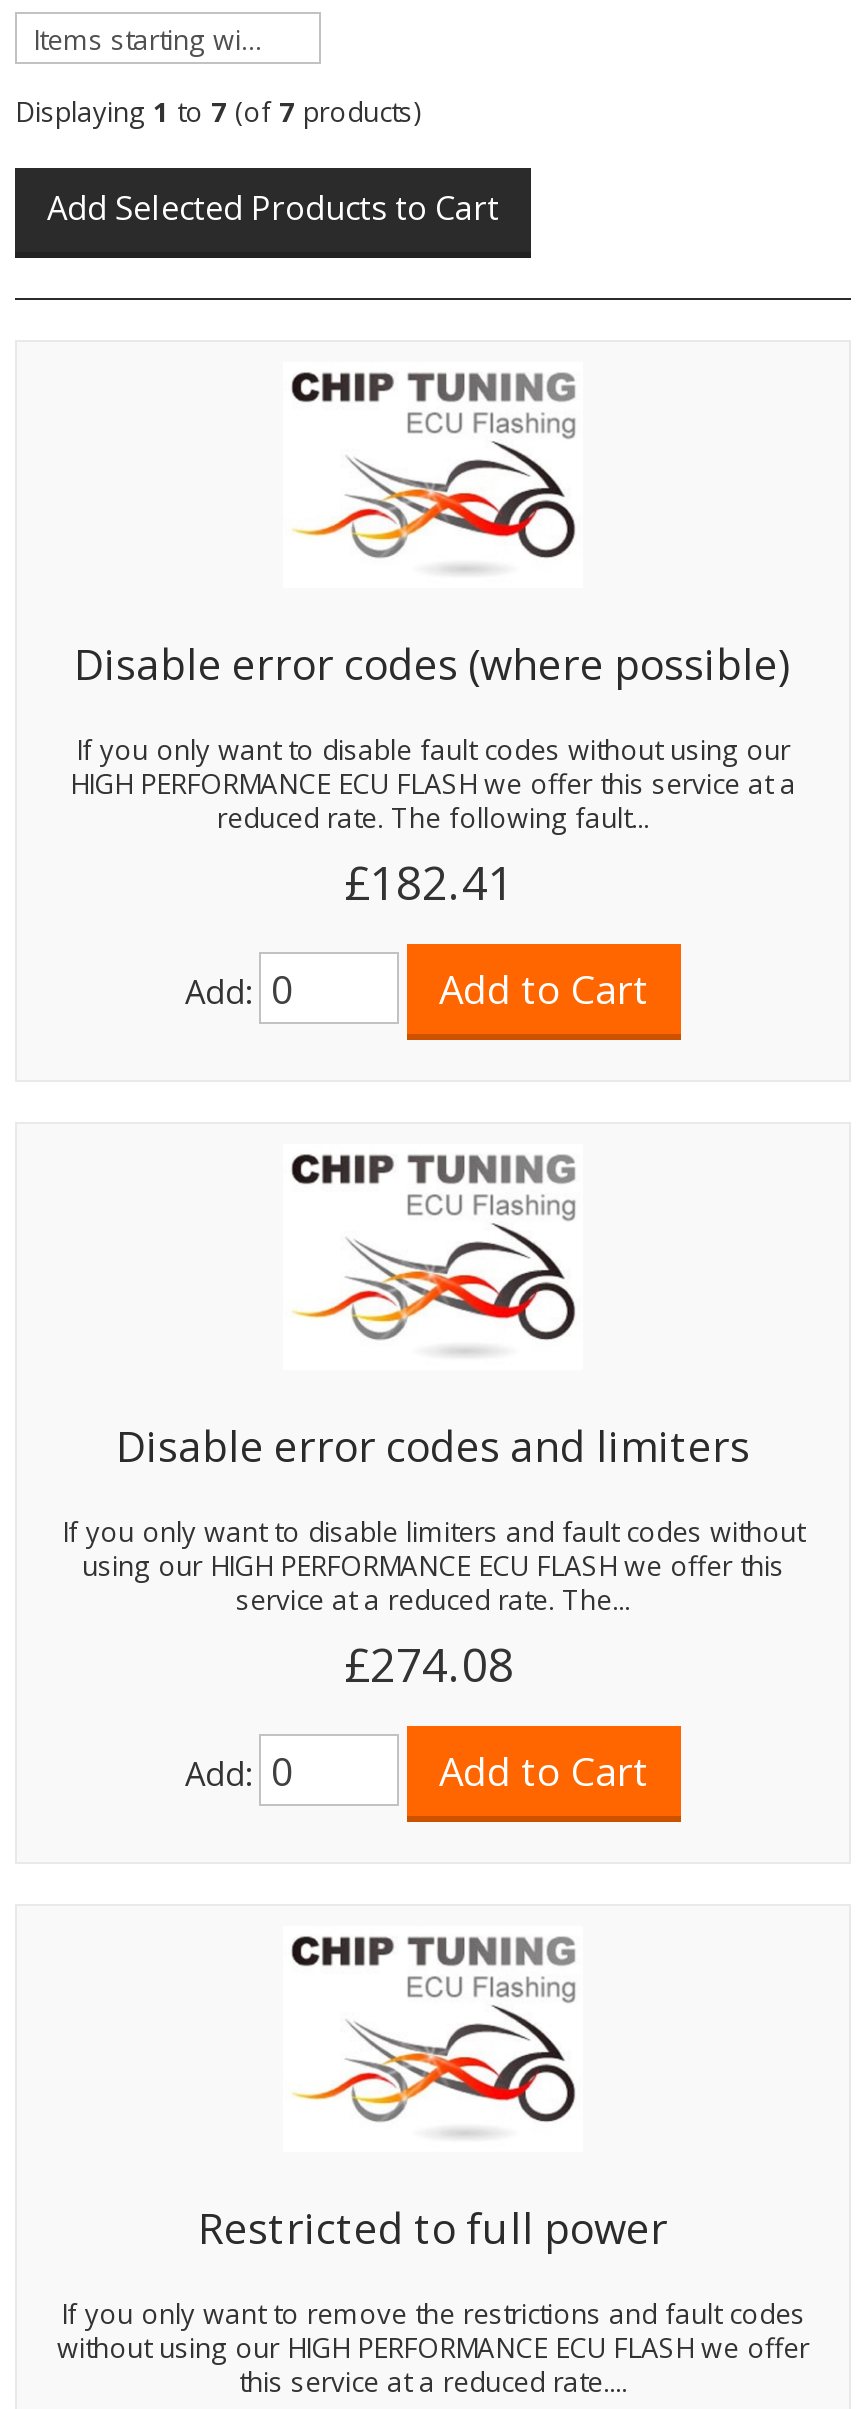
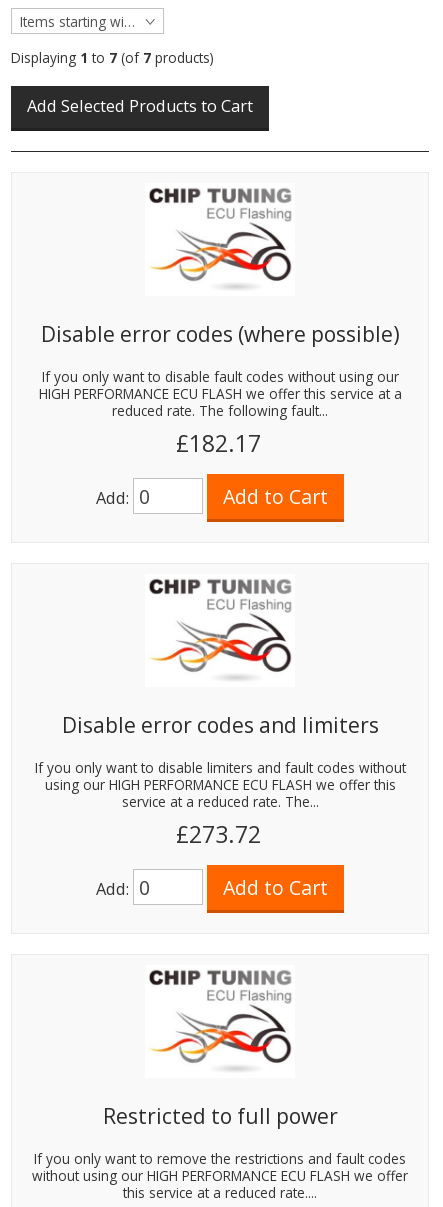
- £182.41
+ £182.17

- £274.08
+ £273.72
